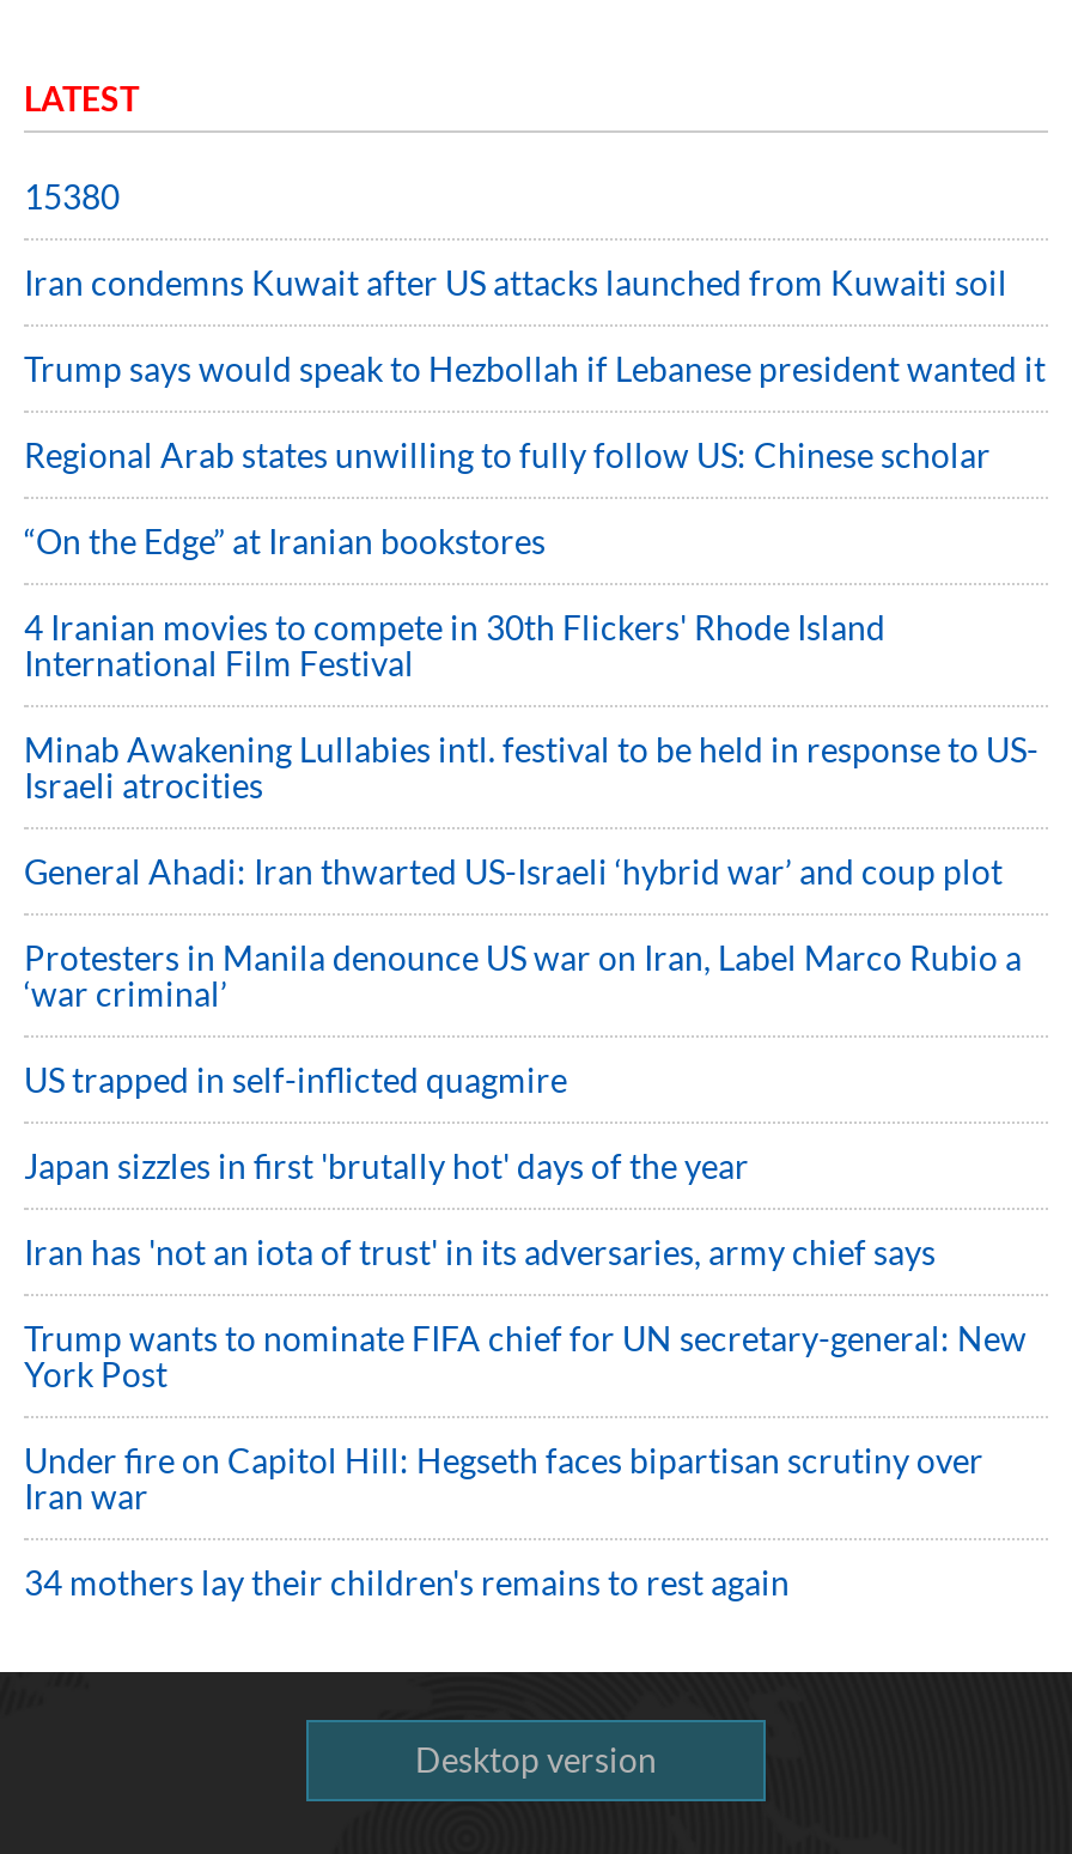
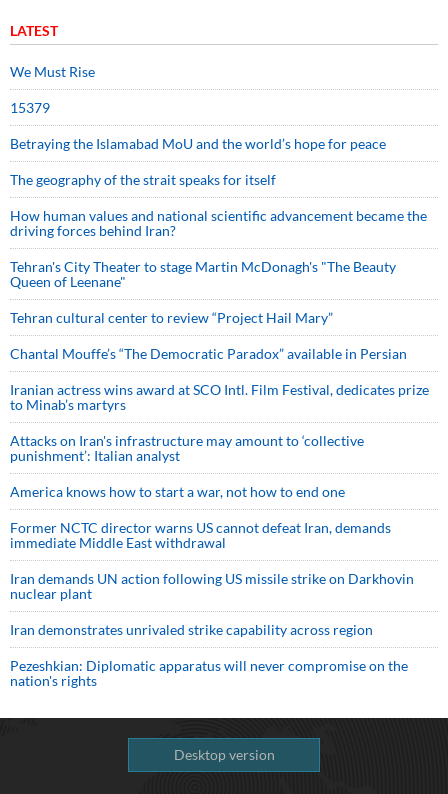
- 15380
+ We Must Rise

- Iran condemns Kuwait after US attacks launched from Kuwaiti soil
+ 15379

- Trump says would speak to Hezbollah if Lebanese president wanted it
+ Betraying the Islamabad MoU and the world’s hope for peace

- Regional Arab states unwilling to fully follow US: Chinese scholar
+ The geography of the strait speaks for itself

- “On the Edge” at Iranian bookstores
+ How human values and national scientific advancement became the
+ driving forces behind Iran?

- 4 Iranian movies to compete in 30th Flickers' Rhode Island
- International Film Festival
+ Tehran's City Theater to stage Martin McDonagh's "The Beauty
+ Queen of Leenane"

- Minab Awakening Lullabies intl. festival to be held in response to US-
- Israeli atrocities
+ Tehran cultural center to review “Project Hail Mary”

- General Ahadi: Iran thwarted US-Israeli ‘hybrid war’ and coup plot
+ Chantal Mouffe’s “The Democratic Paradox” available in Persian

- Protesters in Manila denounce US war on Iran, Label Marco Rubio a
- ‘war criminal’
+ Iranian actress wins award at SCO Intl. Film Festival, dedicates prize
+ to Minab’s martyrs

- US trapped in self-inflicted quagmire
+ Attacks on Iran's infrastructure may amount to ‘collective
+ punishment’: Italian analyst

- Japan sizzles in first 'brutally hot' days of the year
+ America knows how to start a war, not how to end one

- Iran has 'not an iota of trust' in its adversaries, army chief says
+ Former NCTC director warns US cannot defeat Iran, demands
+ immediate Middle East withdrawal

- Trump wants to nominate FIFA chief for UN secretary-general: New
- York Post
+ Iran demands UN action following US missile strike on Darkhovin
+ nuclear plant

- Under fire on Capitol Hill: Hegseth faces bipartisan scrutiny over
- Iran war
+ Iran demonstrates unrivaled strike capability across region

- 34 mothers lay their children's remains to rest again
+ Pezeshkian: Diplomatic apparatus will never compromise on the
+ nation's rights
